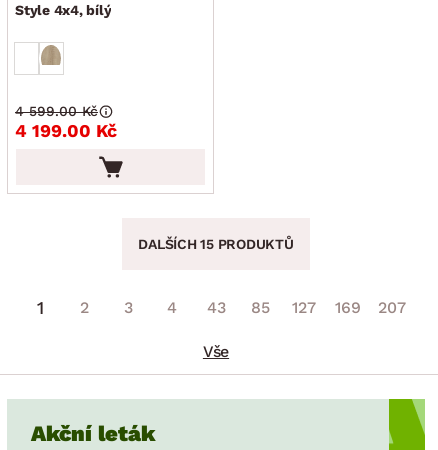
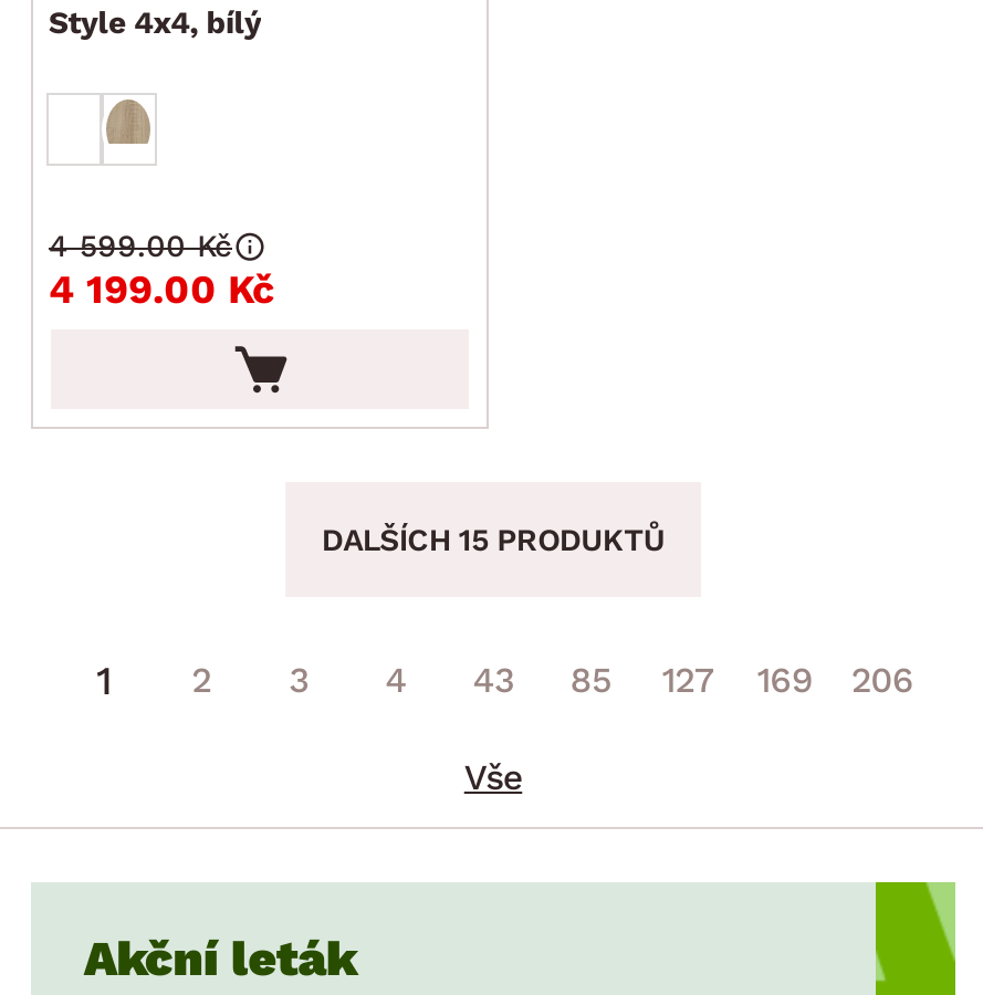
- 1 2 3 4 43 85 127 169 207
+ 1 2 3 4 43 85 127 169 206
